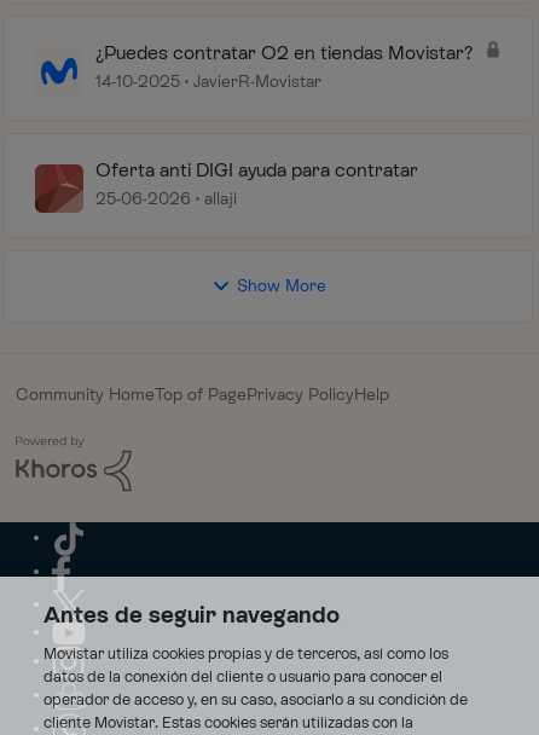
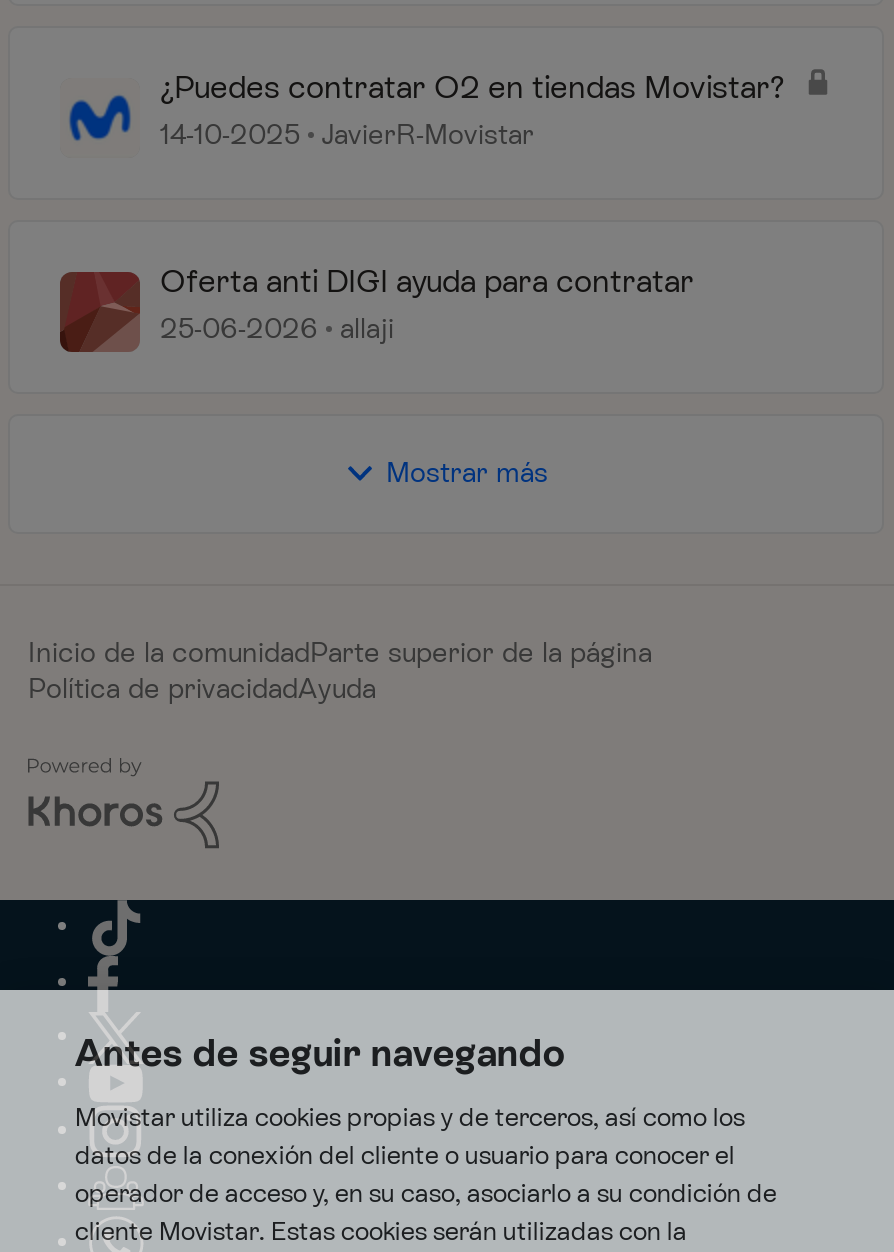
- Show More
+ Mostrar más

- Community HomeTop of PagePrivacy PolicyHelp
+ Inicio de la comunidadParte superior de la página
+ Política de privacidadAyuda
